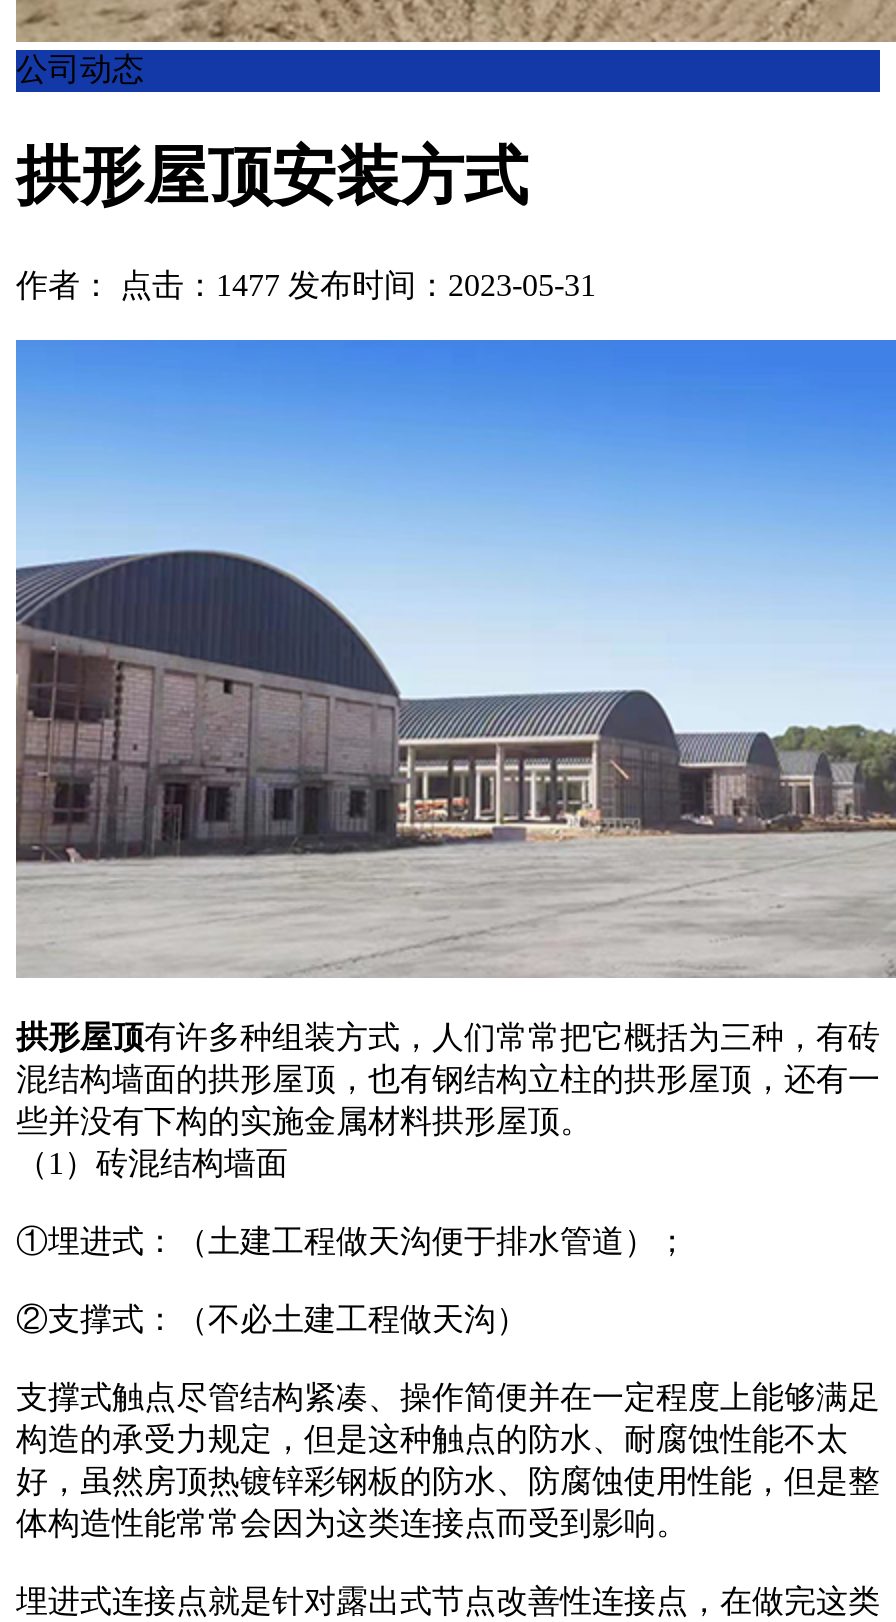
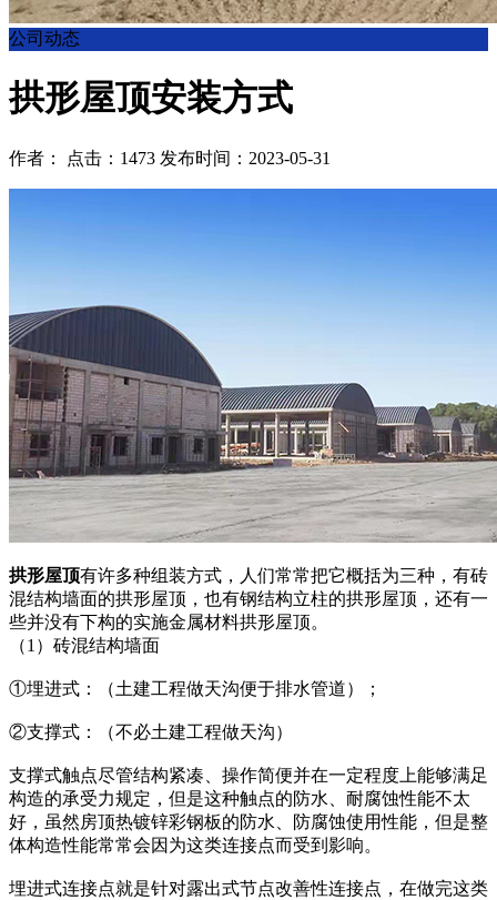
- 作者： 点击：1477 发布时间：2023-05-31
+ 作者： 点击：1473 发布时间：2023-05-31
